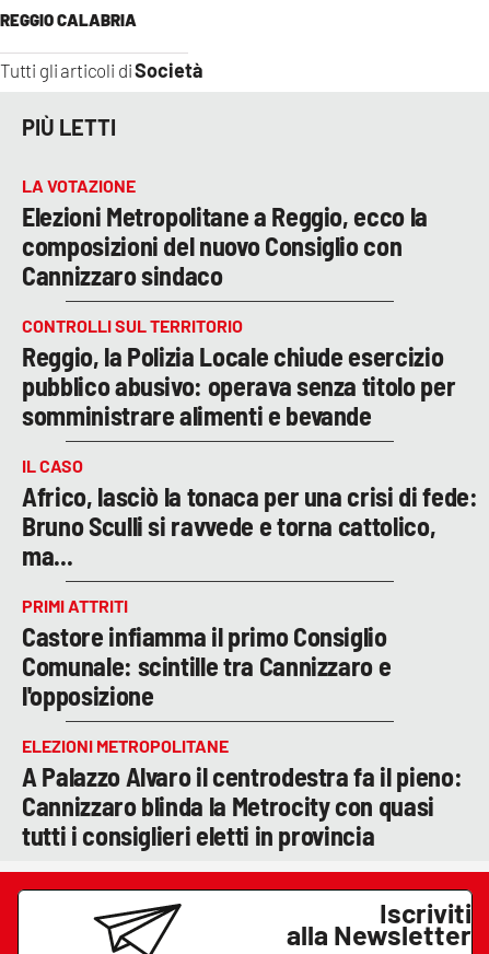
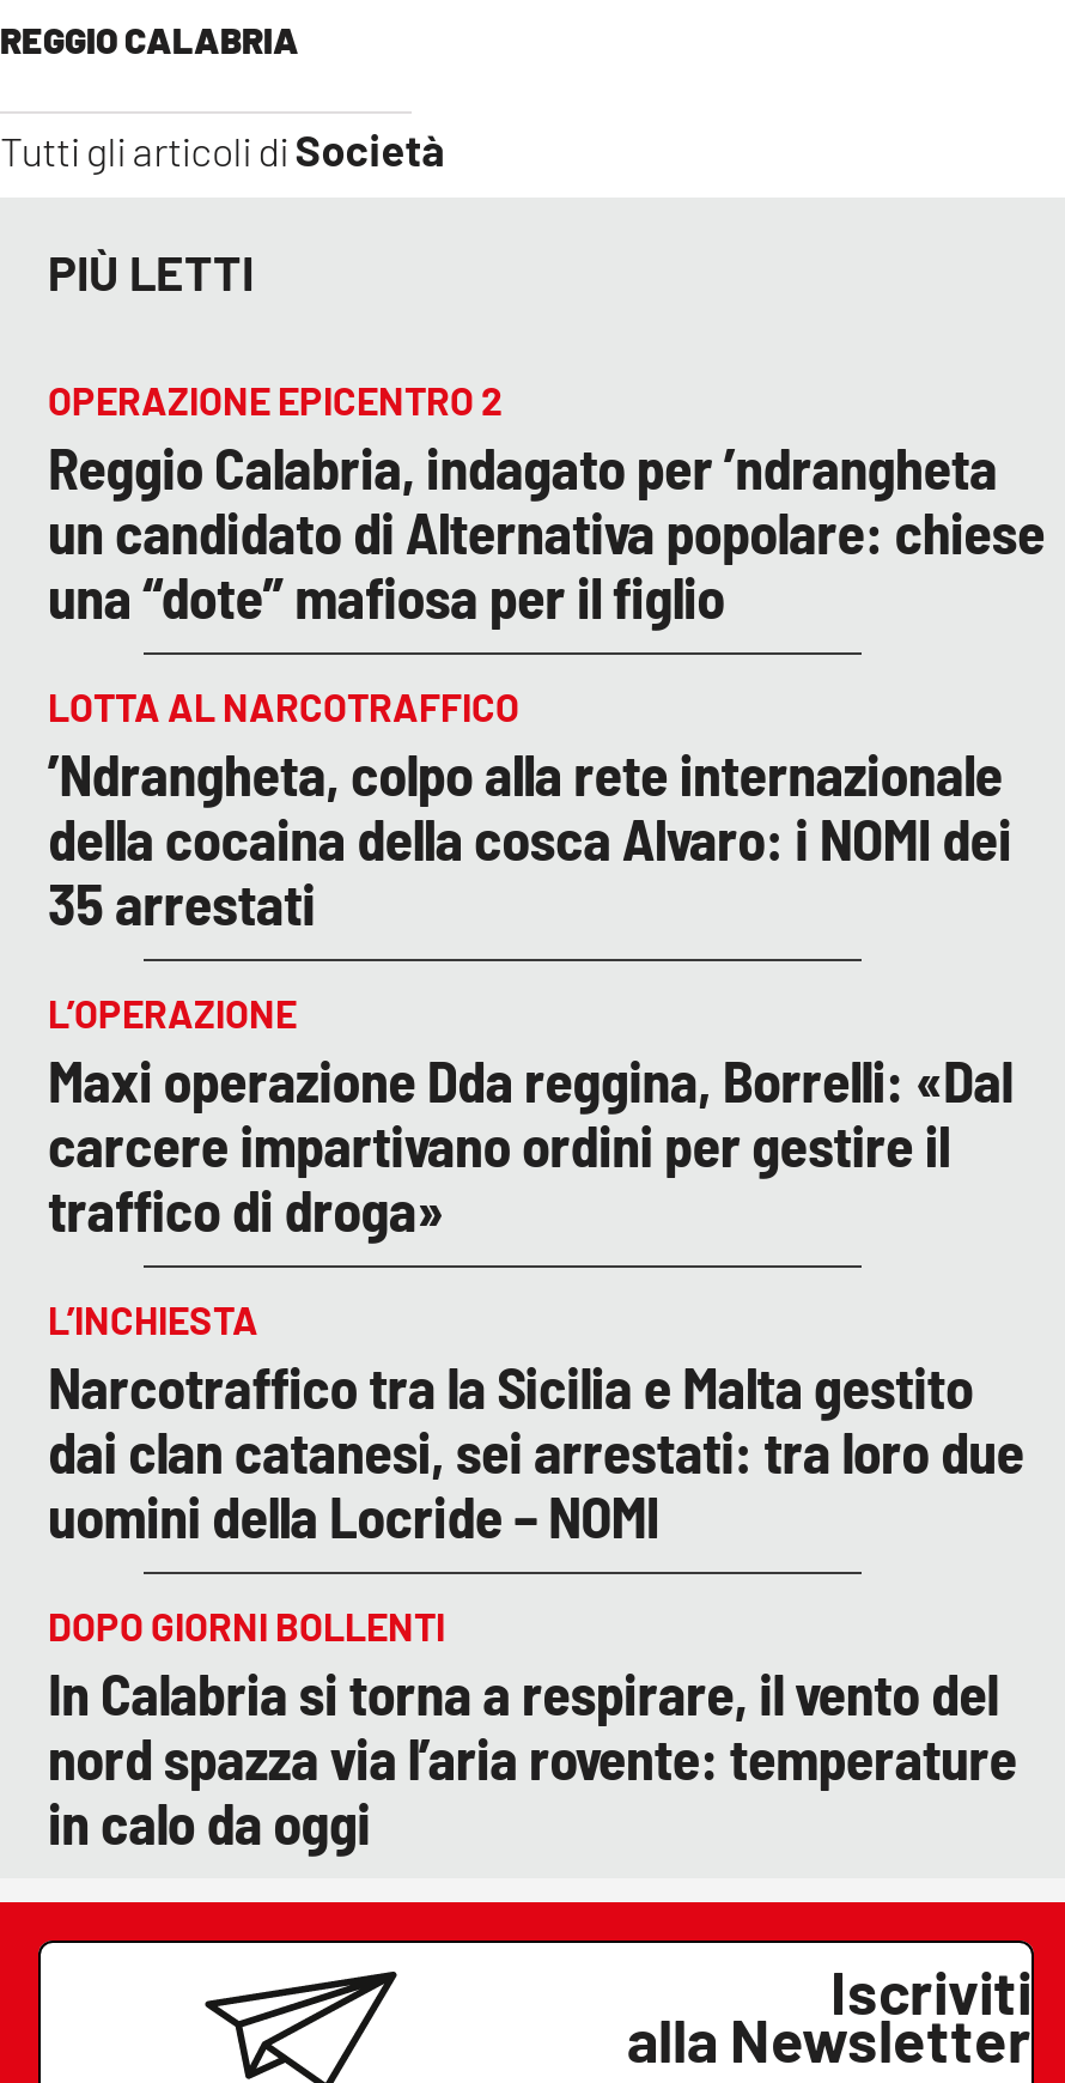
- LA VOTAZIONE
- Elezioni Metropolitane a Reggio, ecco la
- composizioni del nuovo Consiglio con
- Cannizzaro sindaco
+ OPERAZIONE EPICENTRO 2
+ Reggio Calabria, indagato per ’ndrangheta
+ un candidato di Alternativa popolare: chiese
+ una “dote” mafiosa per il figlio

- CONTROLLI SUL TERRITORIO
- Reggio, la Polizia Locale chiude esercizio
- pubblico abusivo: operava senza titolo per
- somministrare alimenti e bevande
+ LOTTA AL NARCOTRAFFICO
+ ’Ndrangheta, colpo alla rete internazionale
+ della cocaina della cosca Alvaro: i NOMI dei
+ 35 arrestati

- IL CASO
- Africo, lasciò la tonaca per una crisi di fede:
- Bruno Sculli si ravvede e torna cattolico,
- ma...
+ L’OPERAZIONE
+ Maxi operazione Dda reggina, Borrelli: «Dal
+ carcere impartivano ordini per gestire il
+ traffico di droga»

- PRIMI ATTRITI
- Castore infiamma il primo Consiglio
- Comunale: scintille tra Cannizzaro e
- l'opposizione
+ L’INCHIESTA
+ Narcotraffico tra la Sicilia e Malta gestito
+ dai clan catanesi, sei arrestati: tra loro due
+ uomini della Locride – NOMI

- ELEZIONI METROPOLITANE
- A Palazzo Alvaro il centrodestra fa il pieno:
- Cannizzaro blinda la Metrocity con quasi
- tutti i consiglieri eletti in provincia
+ DOPO GIORNI BOLLENTI
+ In Calabria si torna a respirare, il vento del
+ nord spazza via l’aria rovente: temperature
+ in calo da oggi
